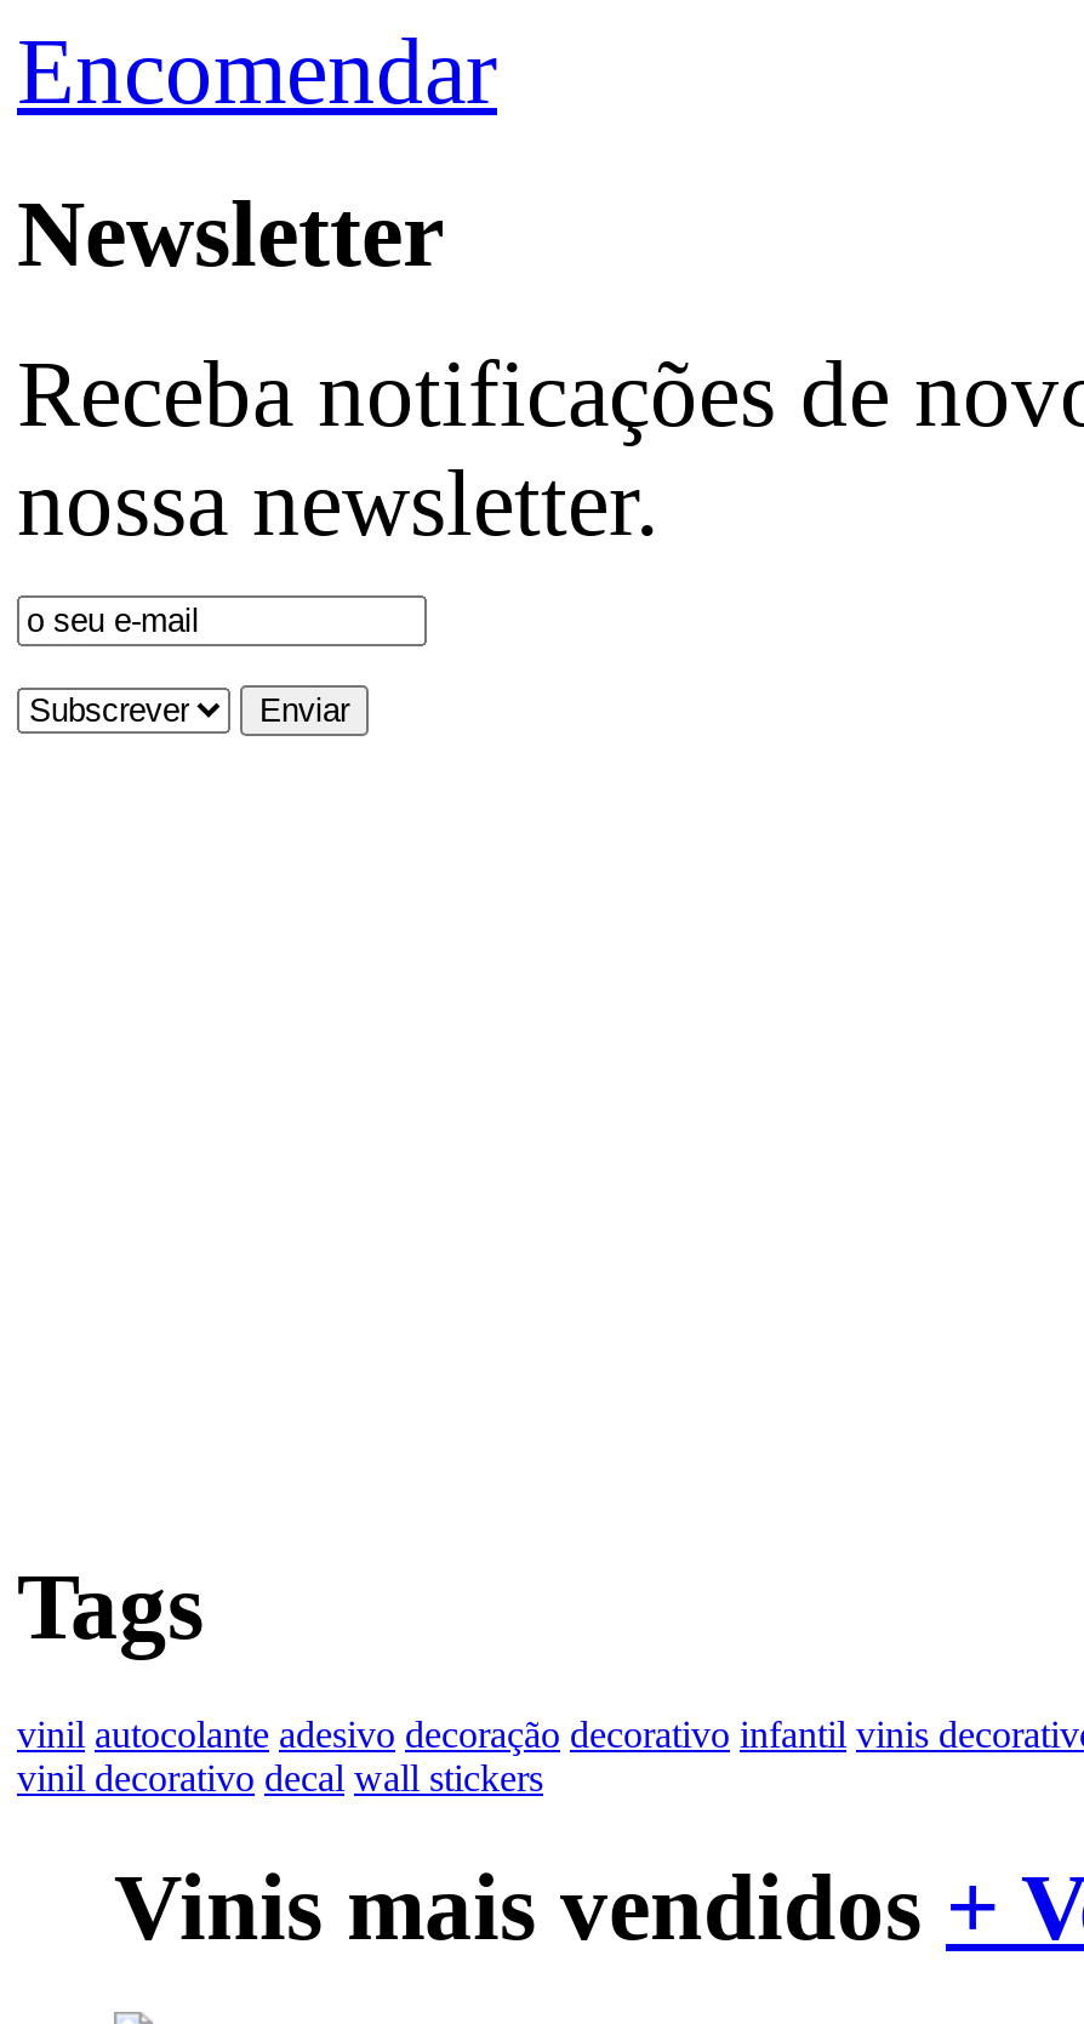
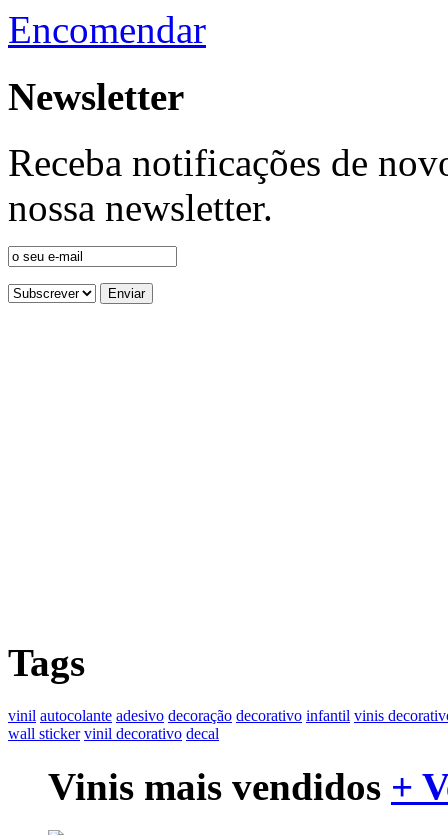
- vinil decorativo decal wall stickers
+ wall sticker vinil decorativo decal
